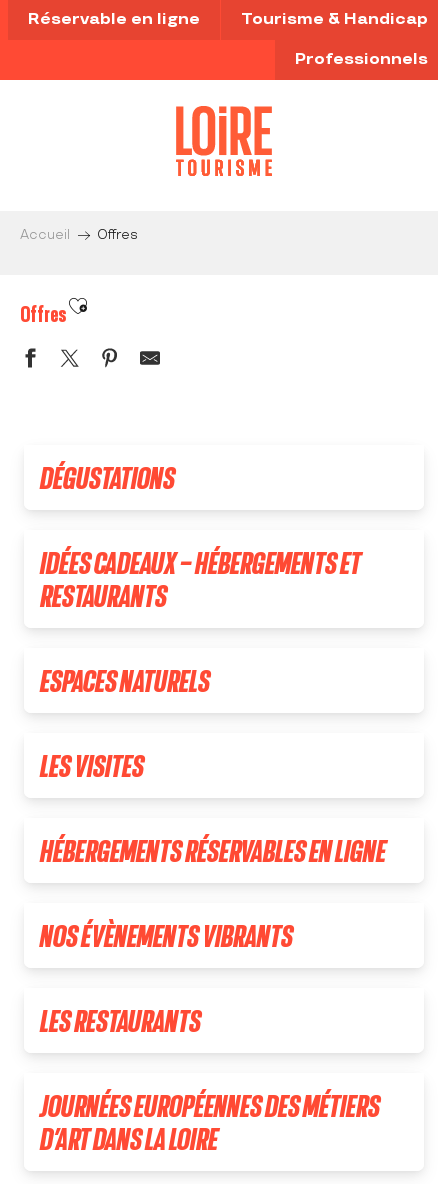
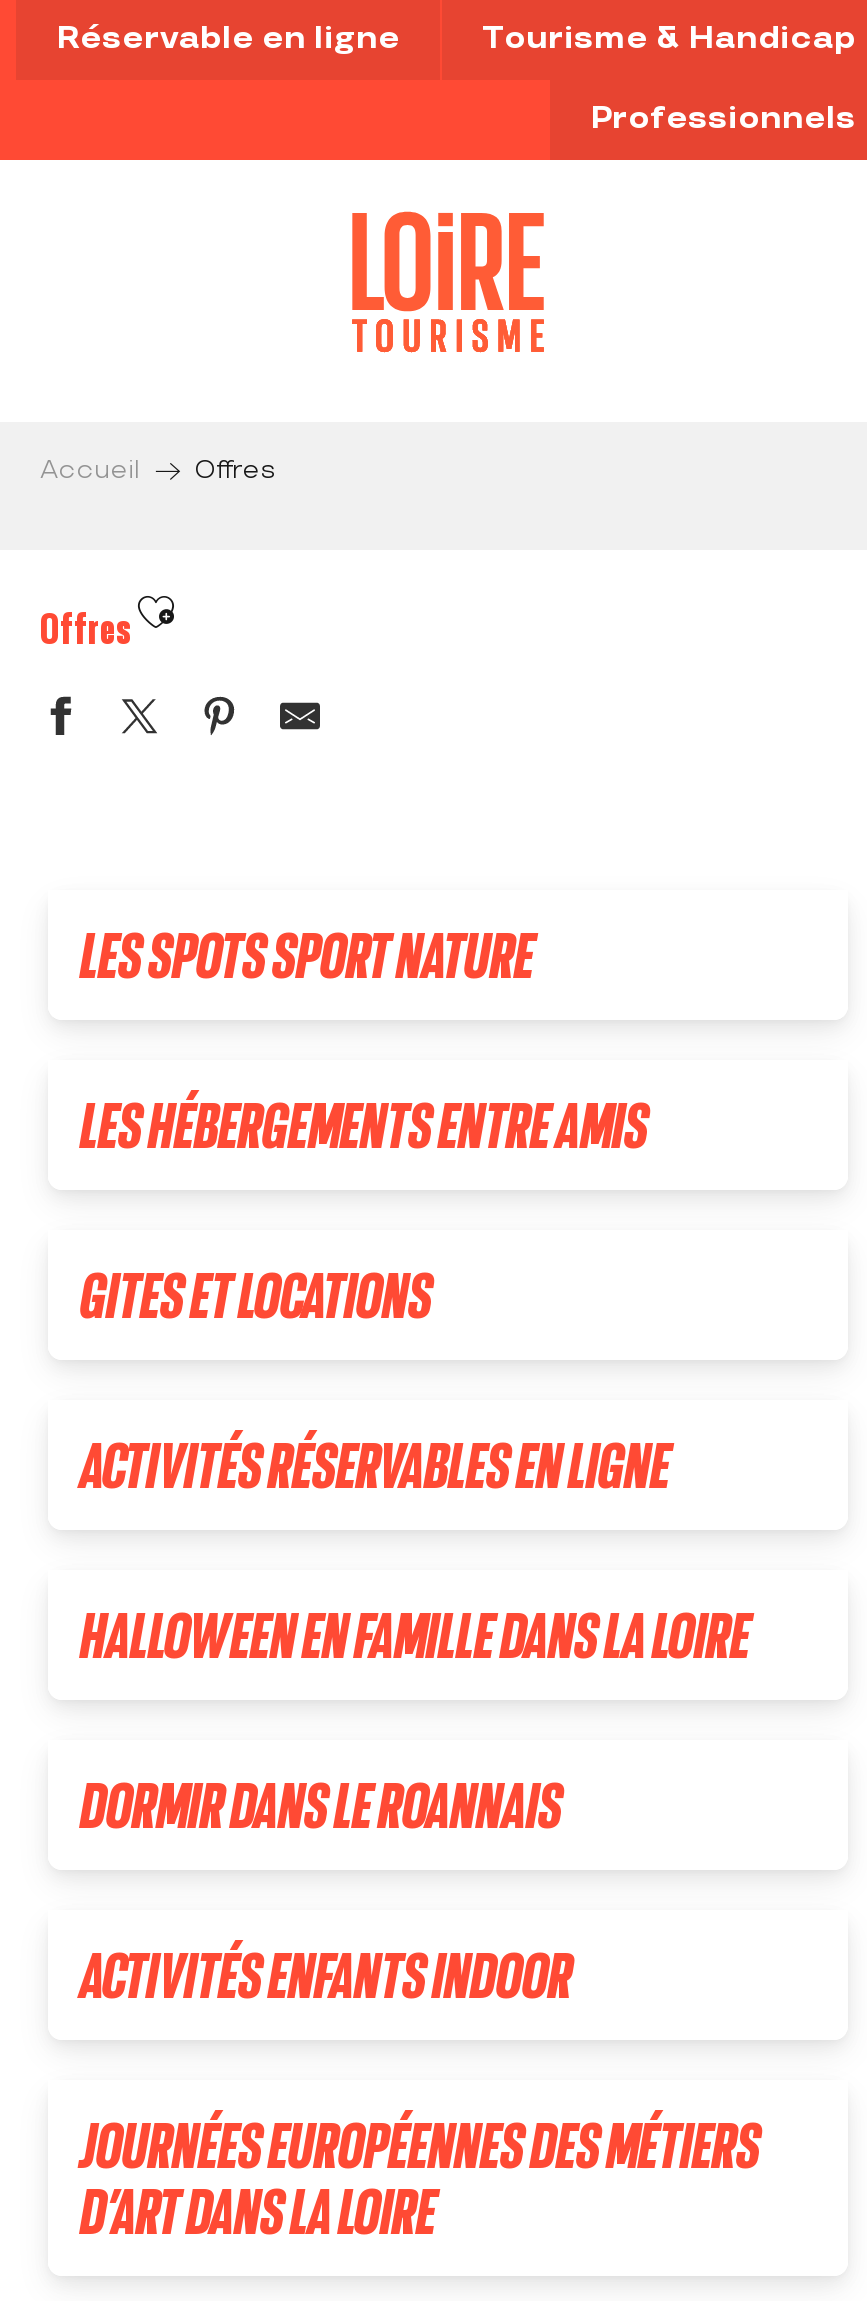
- DÉGUSTATIONS
+ LES SPOTS SPORT NATURE

- IDÉES CADEAUX – HÉBERGEMENTS ET
- RESTAURANTS
+ LES HÉBERGEMENTS ENTRE AMIS

- ESPACES NATURELS
+ GITES ET LOCATIONS

- LES VISITES
+ ACTIVITÉS RÉSERVABLES EN LIGNE

- HÉBERGEMENTS RÉSERVABLES EN LIGNE
+ HALLOWEEN EN FAMILLE DANS LA LOIRE

- NOS ÉVÈNEMENTS VIBRANTS
+ DORMIR DANS LE ROANNAIS

- LES RESTAURANTS
+ ACTIVITÉS ENFANTS INDOOR
